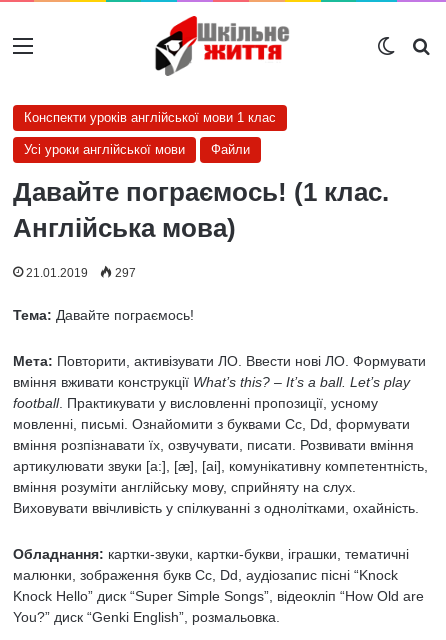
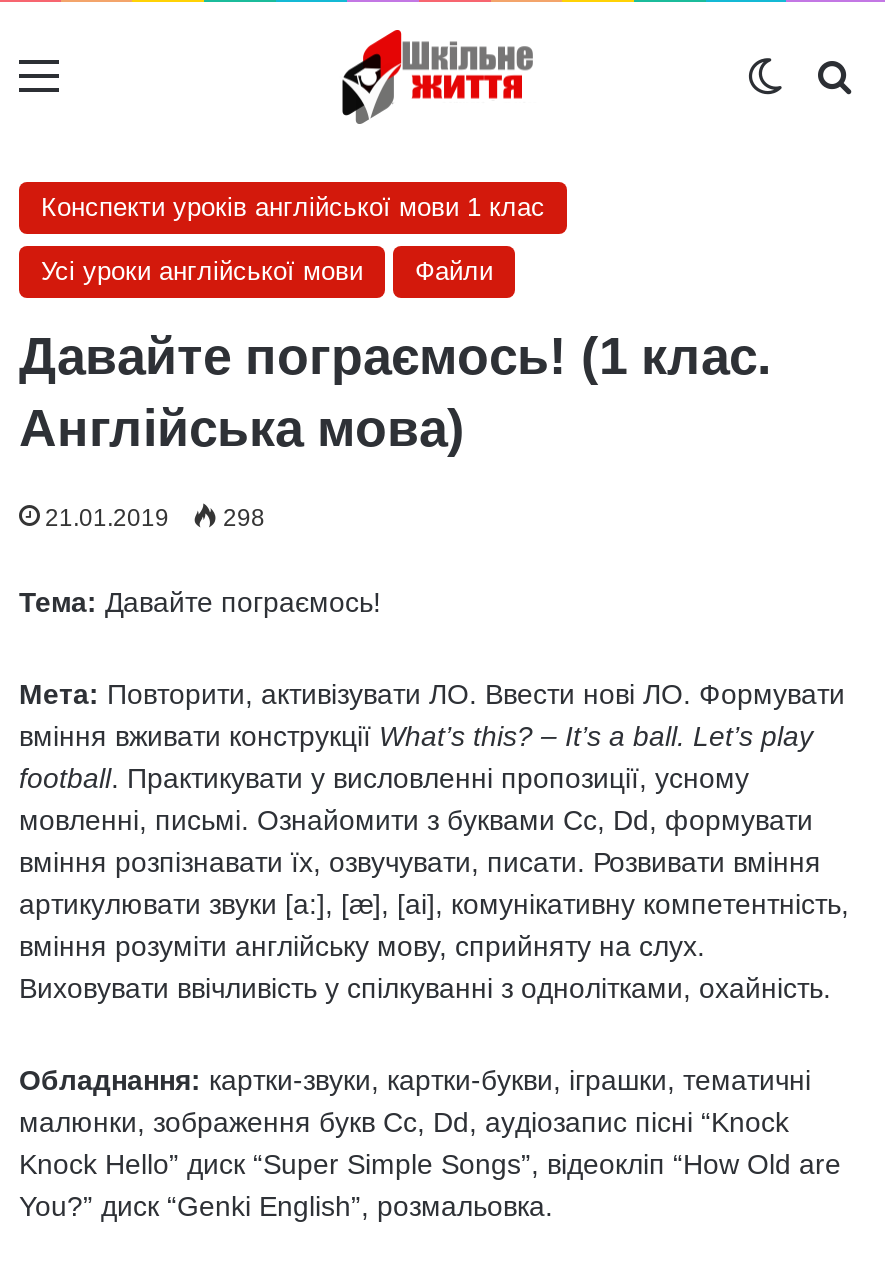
- [image]
+ [image]

- 21.01.2019 297
+ 21.01.2019 298
